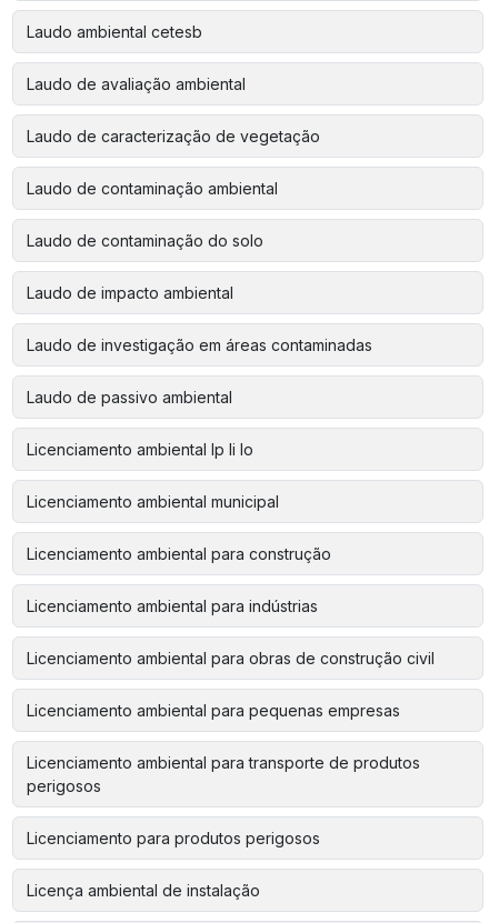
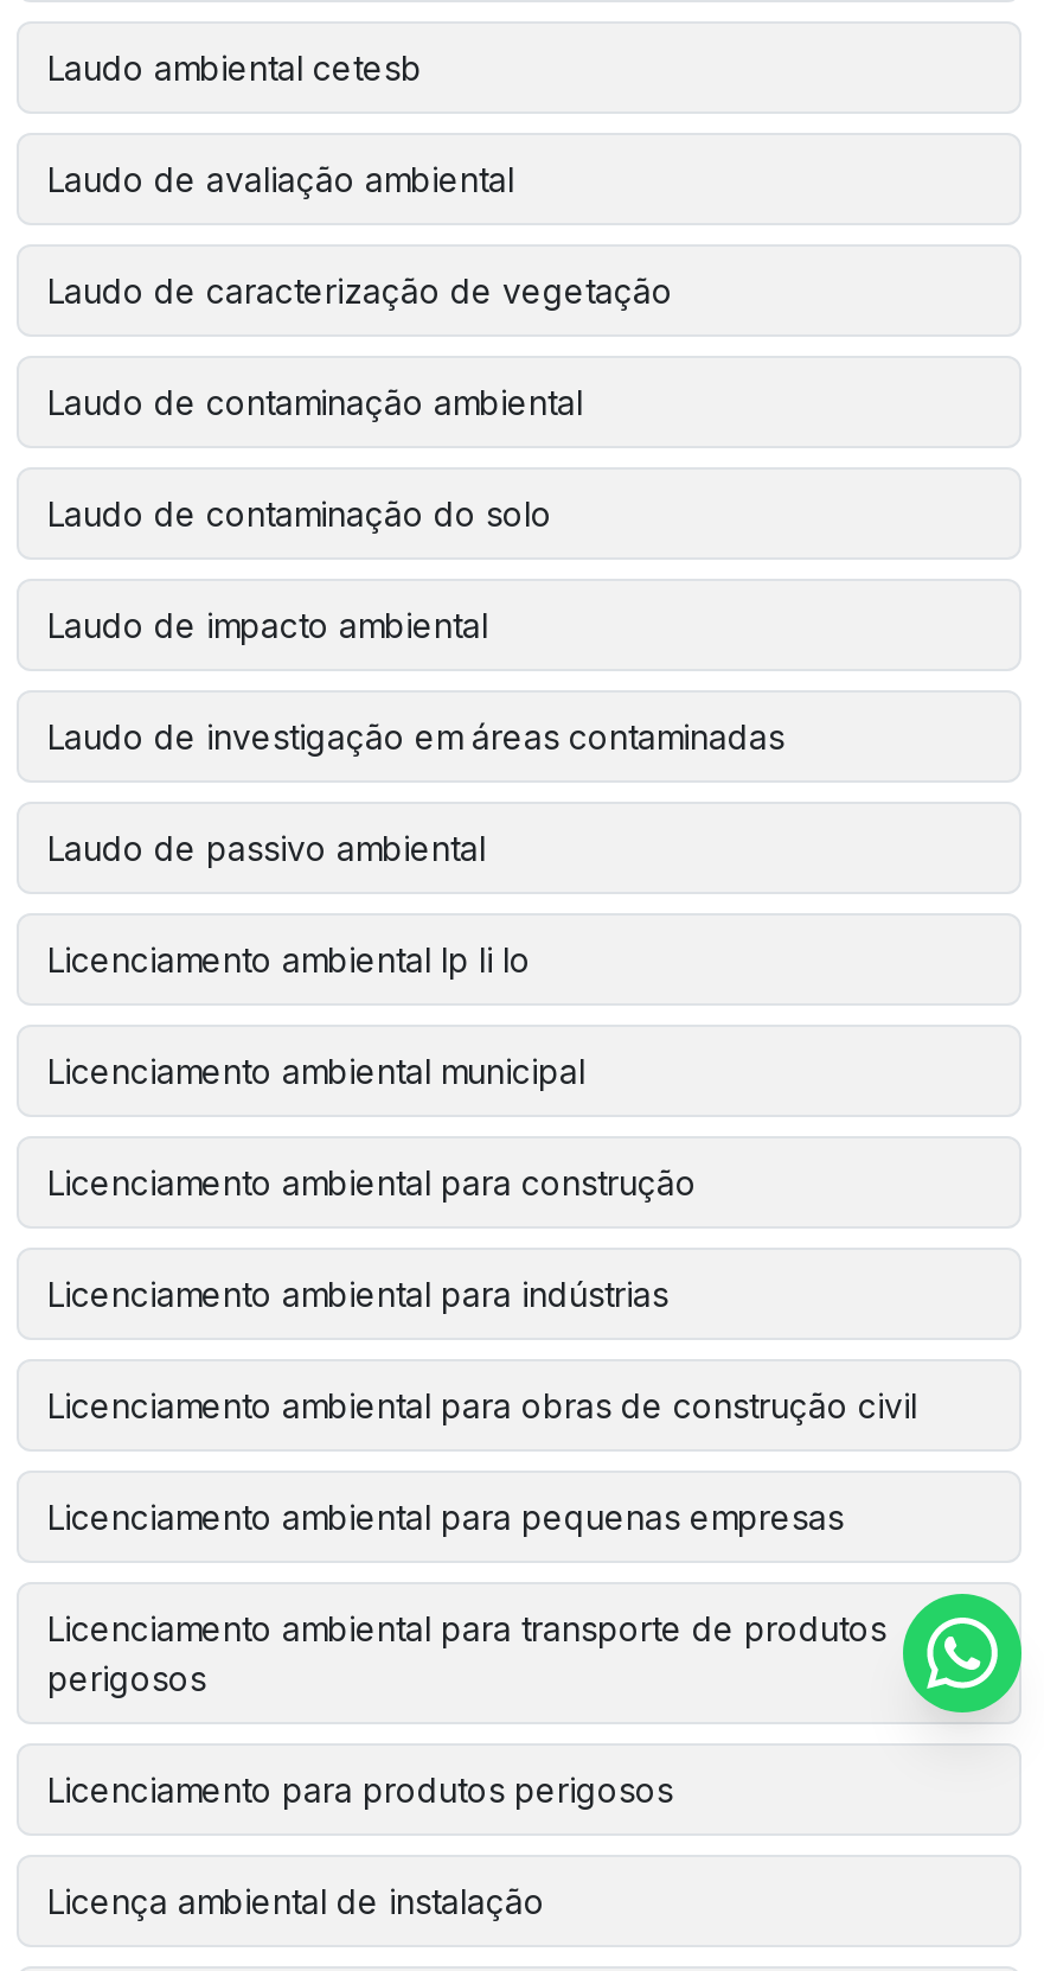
+ [image]
